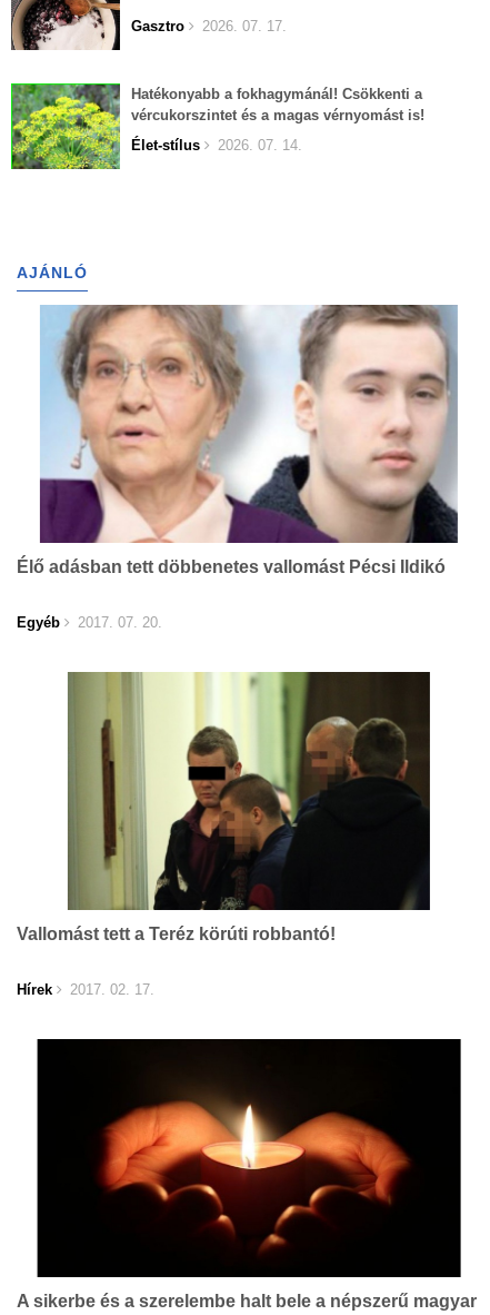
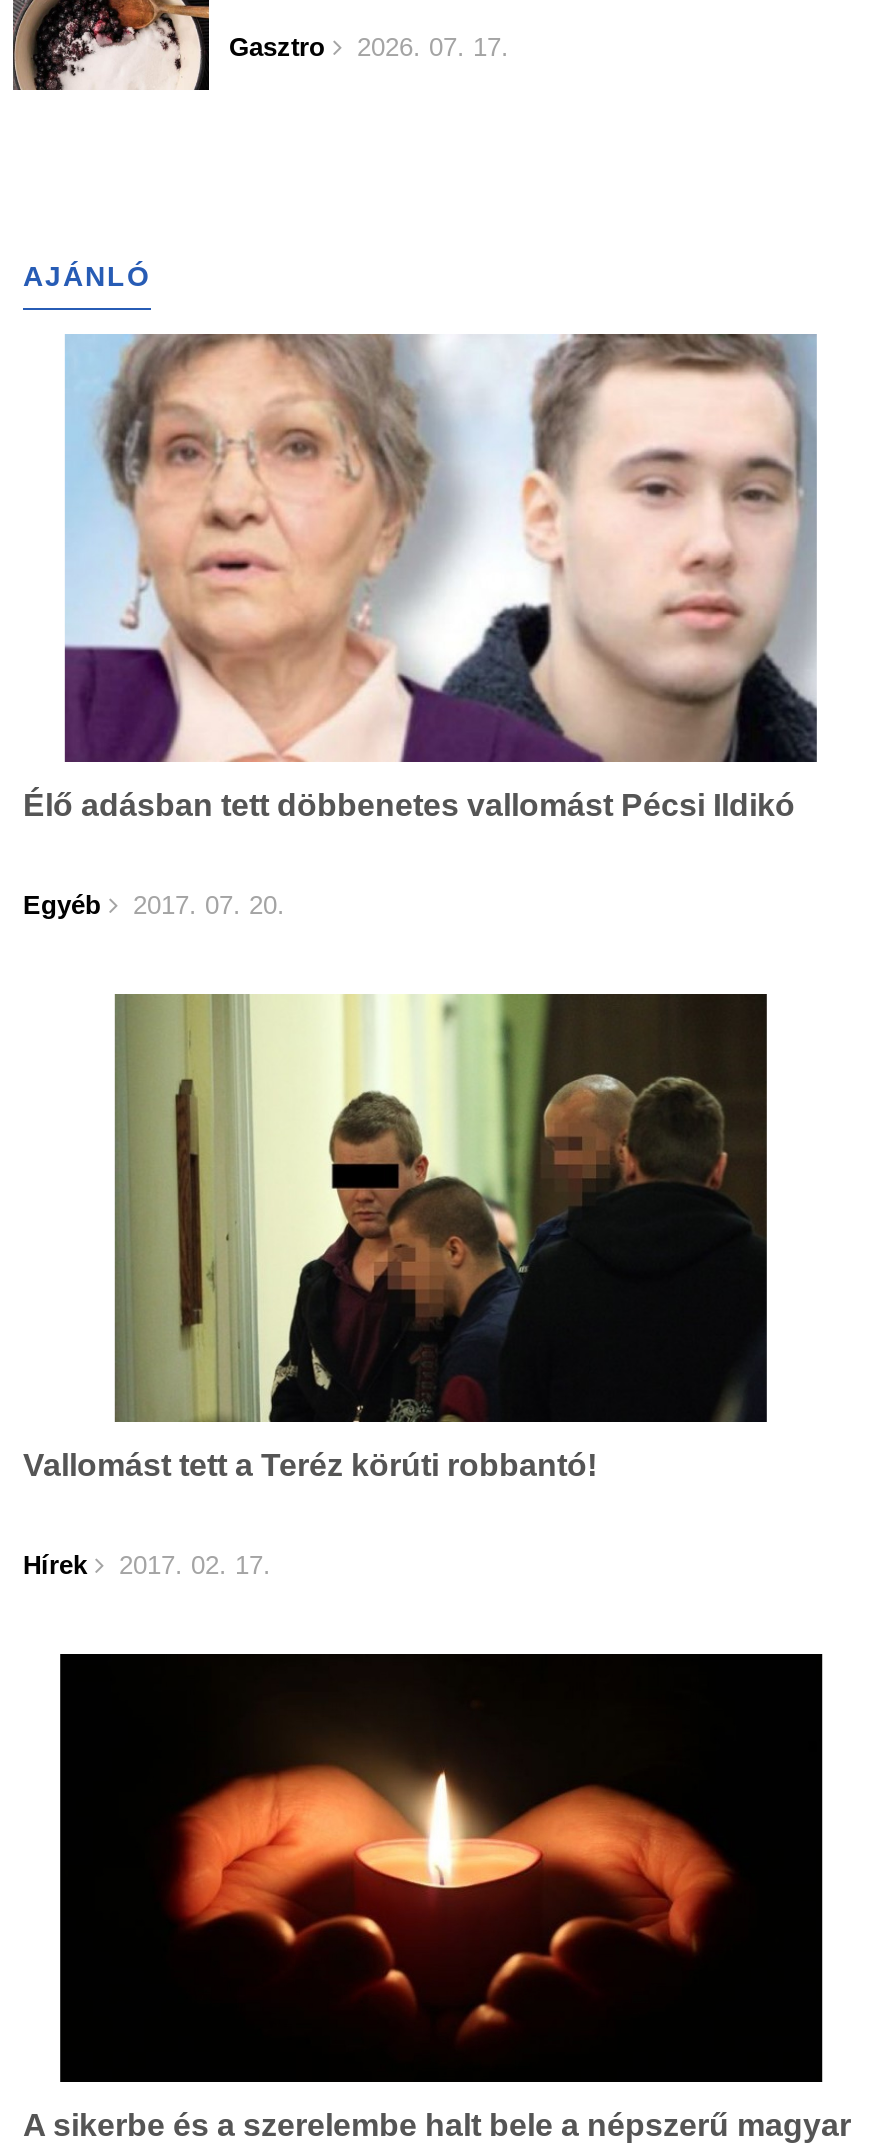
- [image]
- Hatékonyabb a fokhagymánál! Csökkenti a
- vércukorszintet és a magas vérnyomást is!
- Élet-stílus
- 2026. 07. 14.
